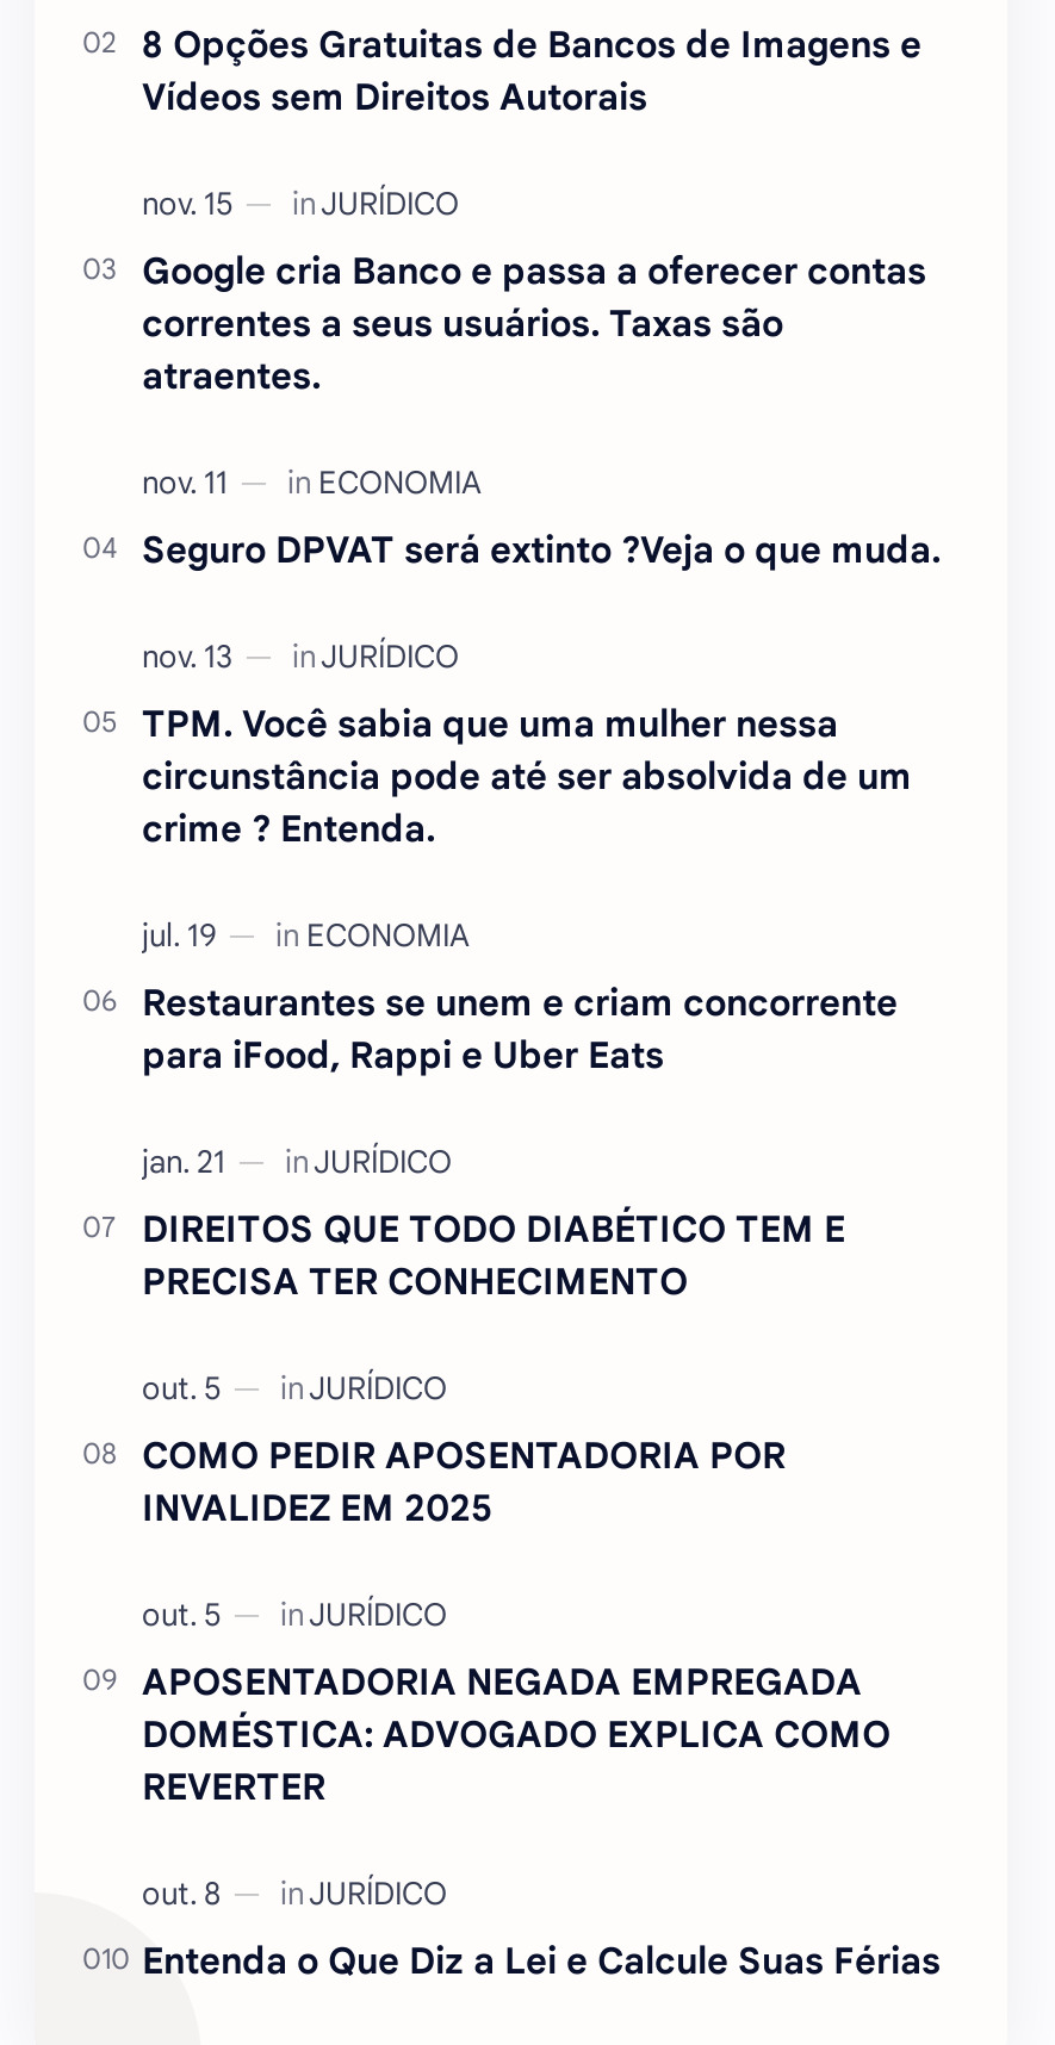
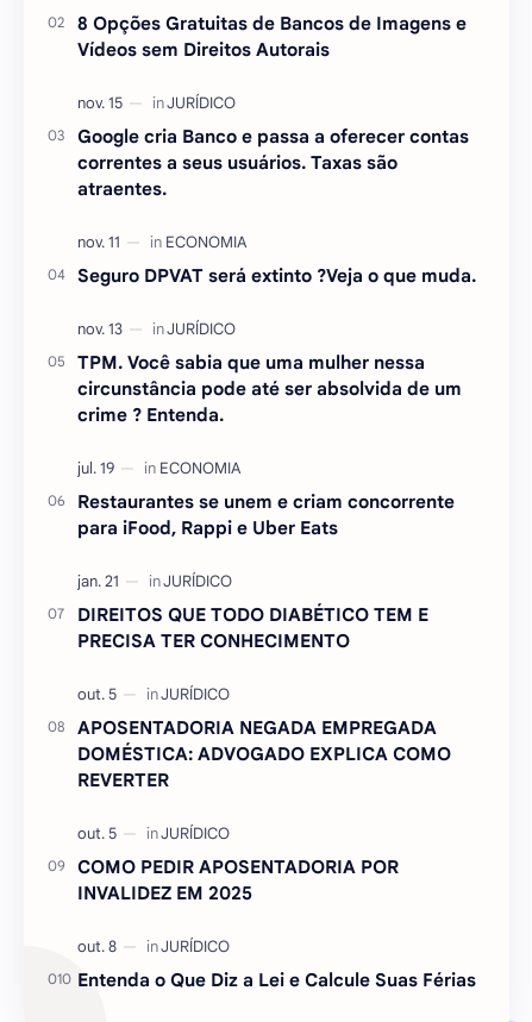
moved down: COMO PEDIR APOSENTADORIA POR | INVALIDEZ EM 2025

moved up: APOSENTADORIA NEGADA EMPREGADA | DOMÉSTICA: ADVOGADO EXPLICA COMO | REVERTER
